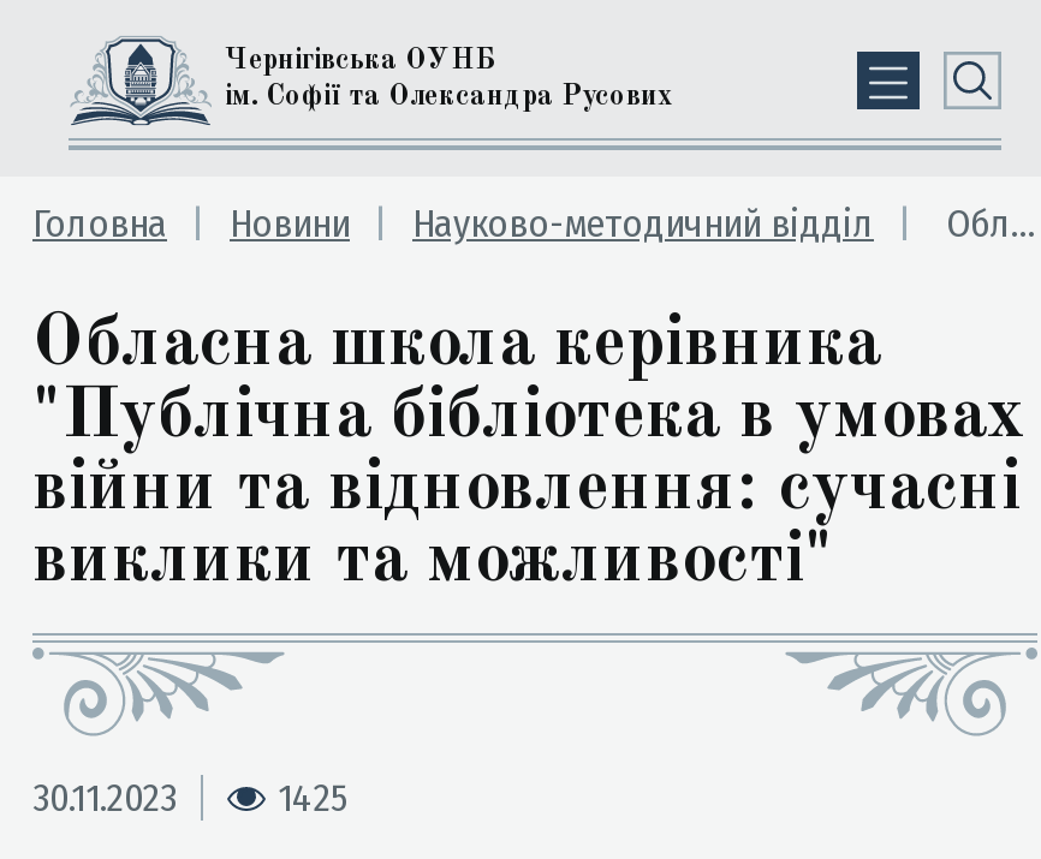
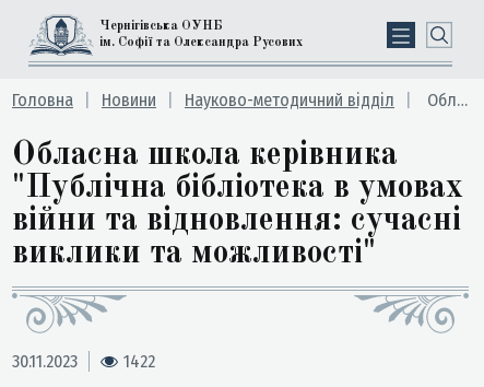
- 1425
+ 1422
